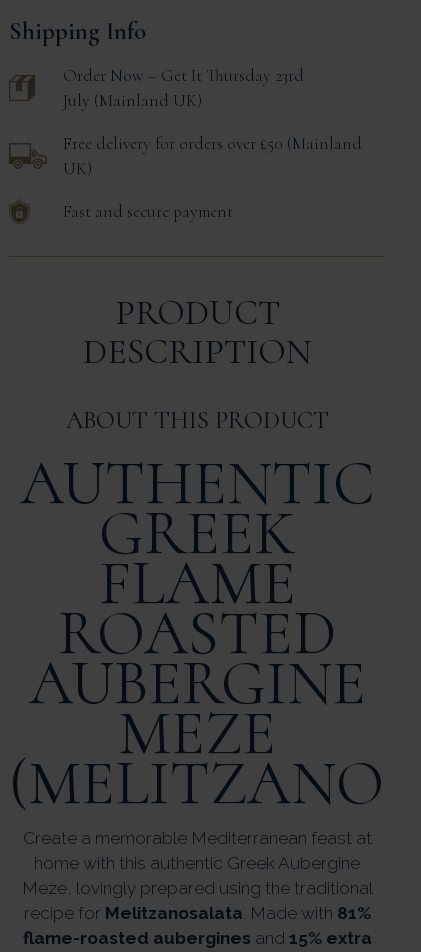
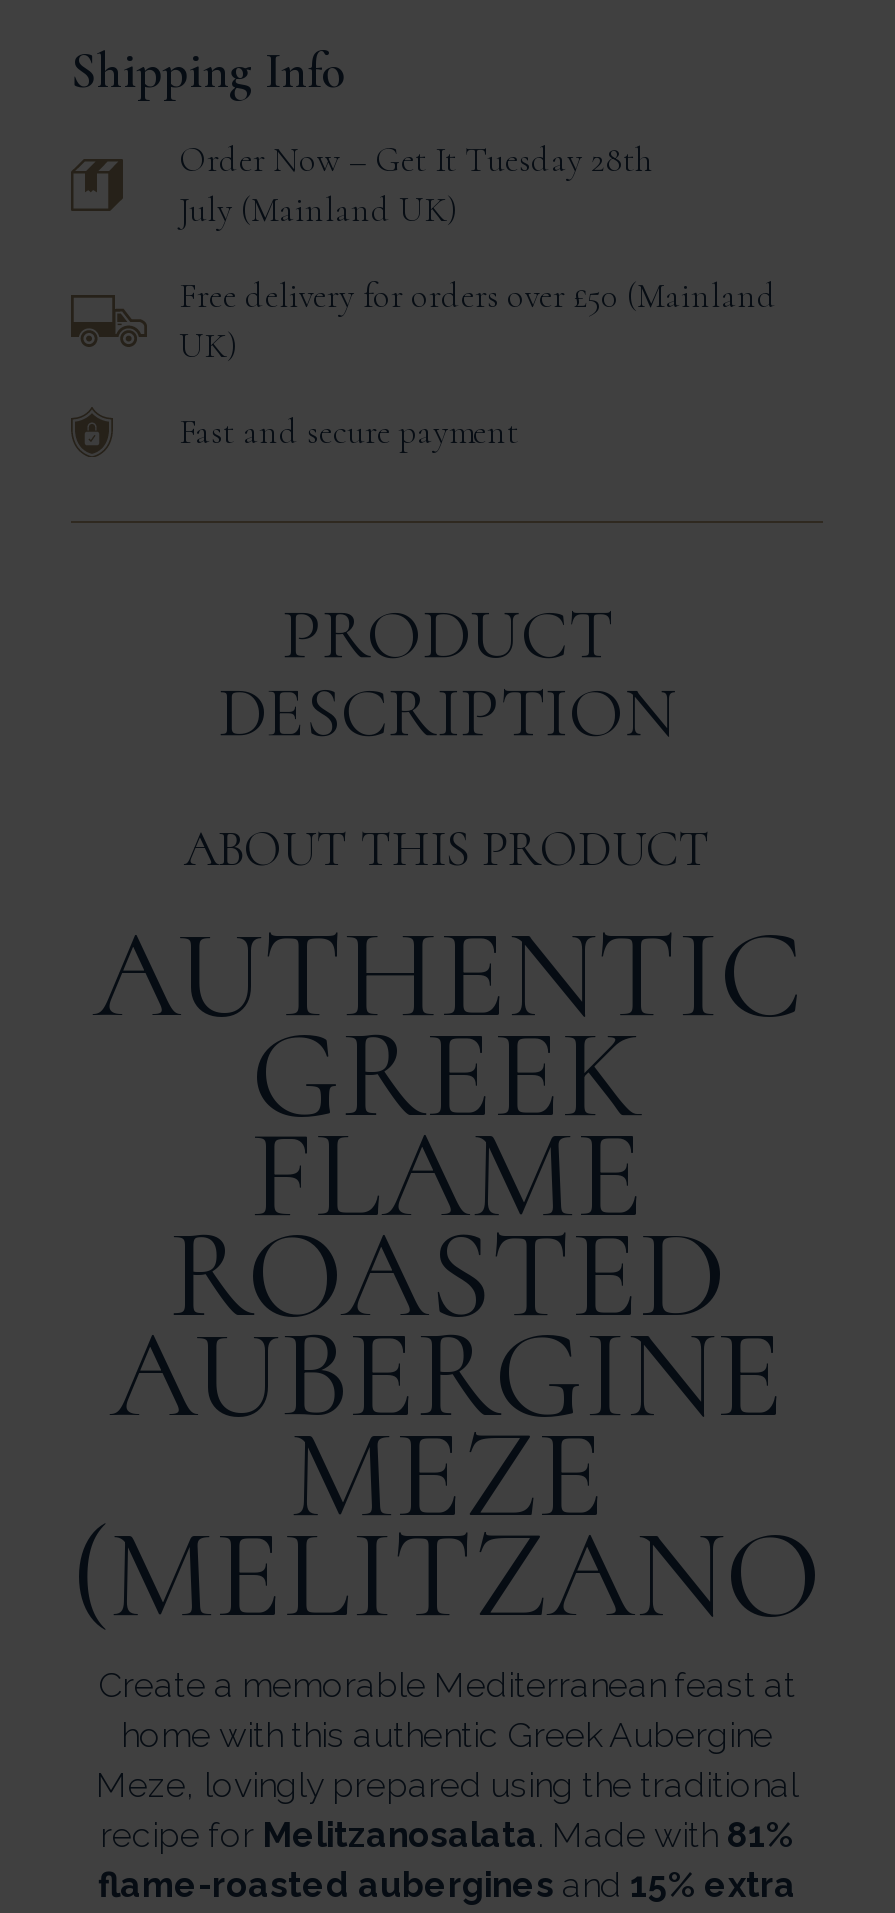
- Order Now – Get It Thursday 23rd
+ Order Now – Get It Tuesday 28th
